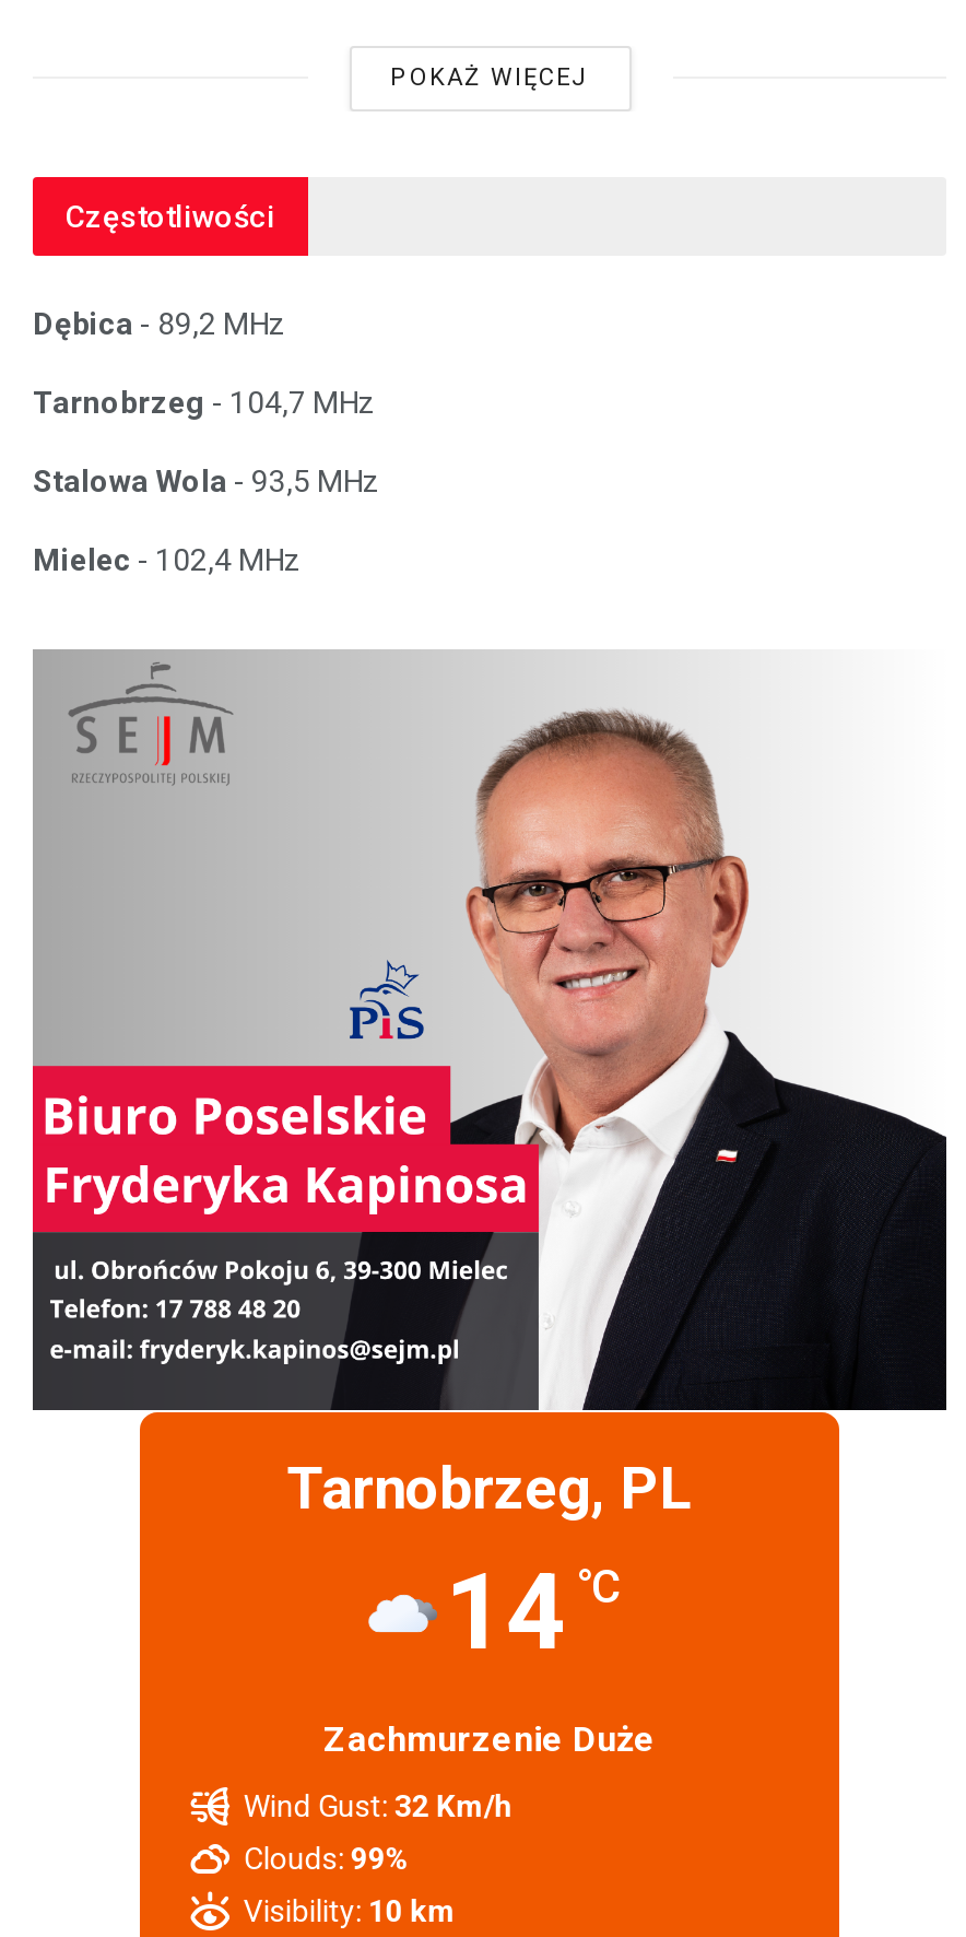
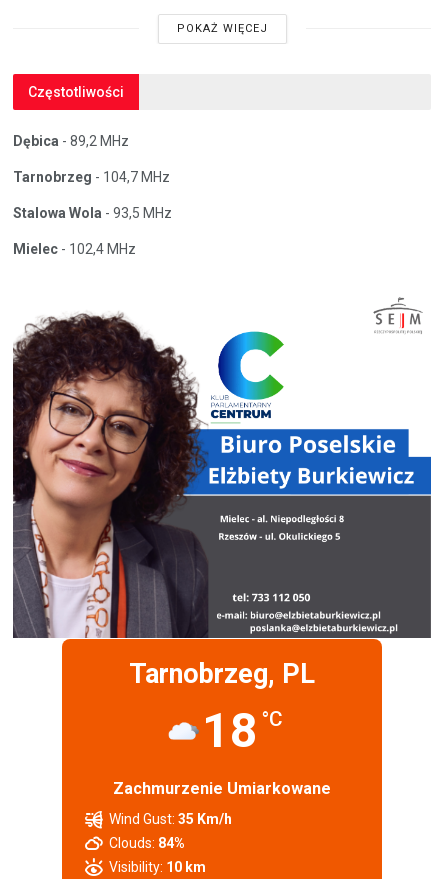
- [image]
+ [image]

- 14 °C
+ 18 °C

- Zachmurzenie Duże
+ Zachmurzenie Umiarkowane

- Wind Gust: 32 Km/h
+ Wind Gust: 35 Km/h

- Clouds: 99%
+ Clouds: 84%
